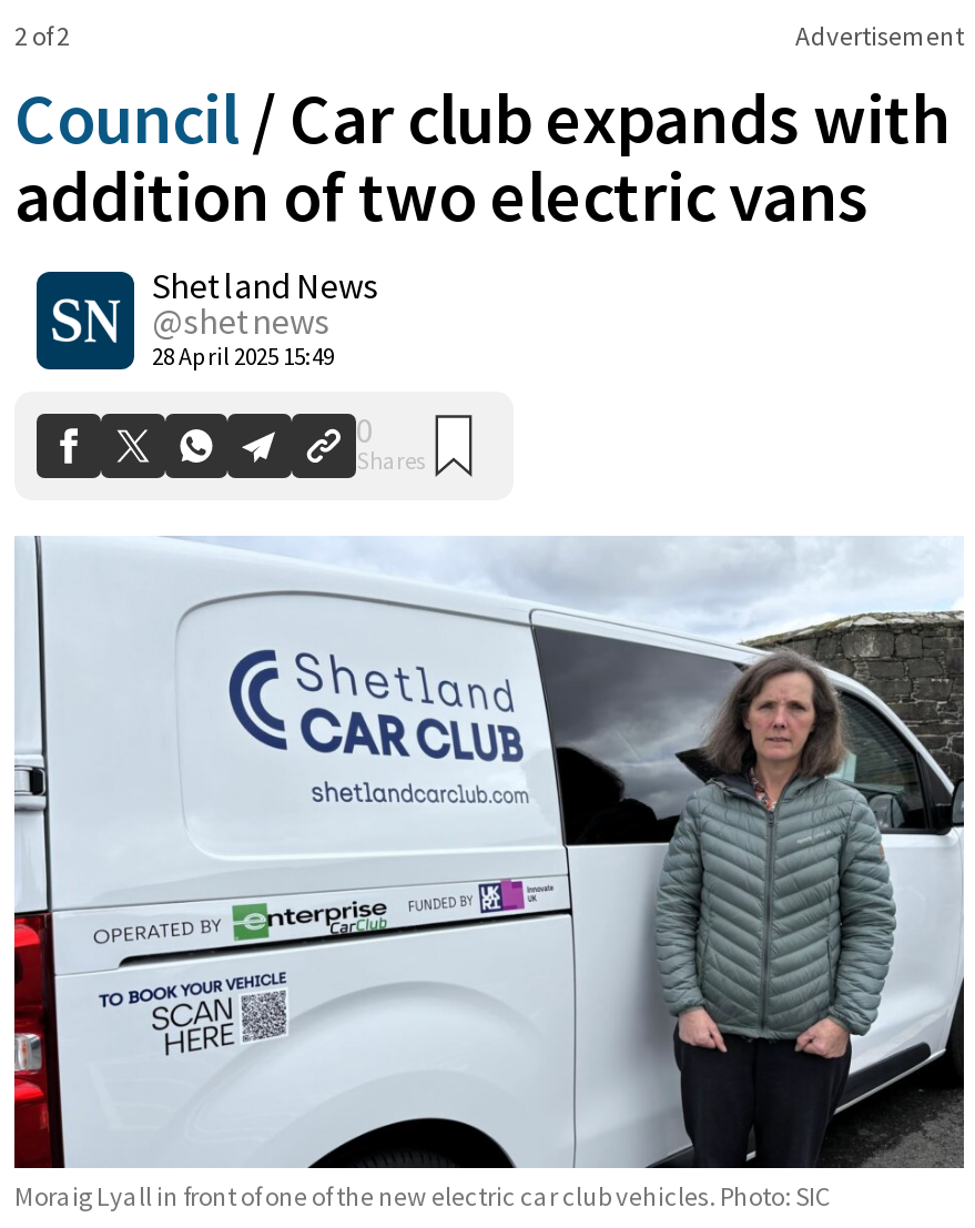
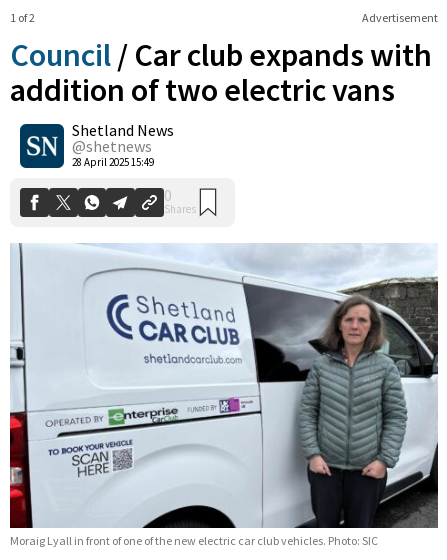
- 2 of 2
+ 1 of 2
